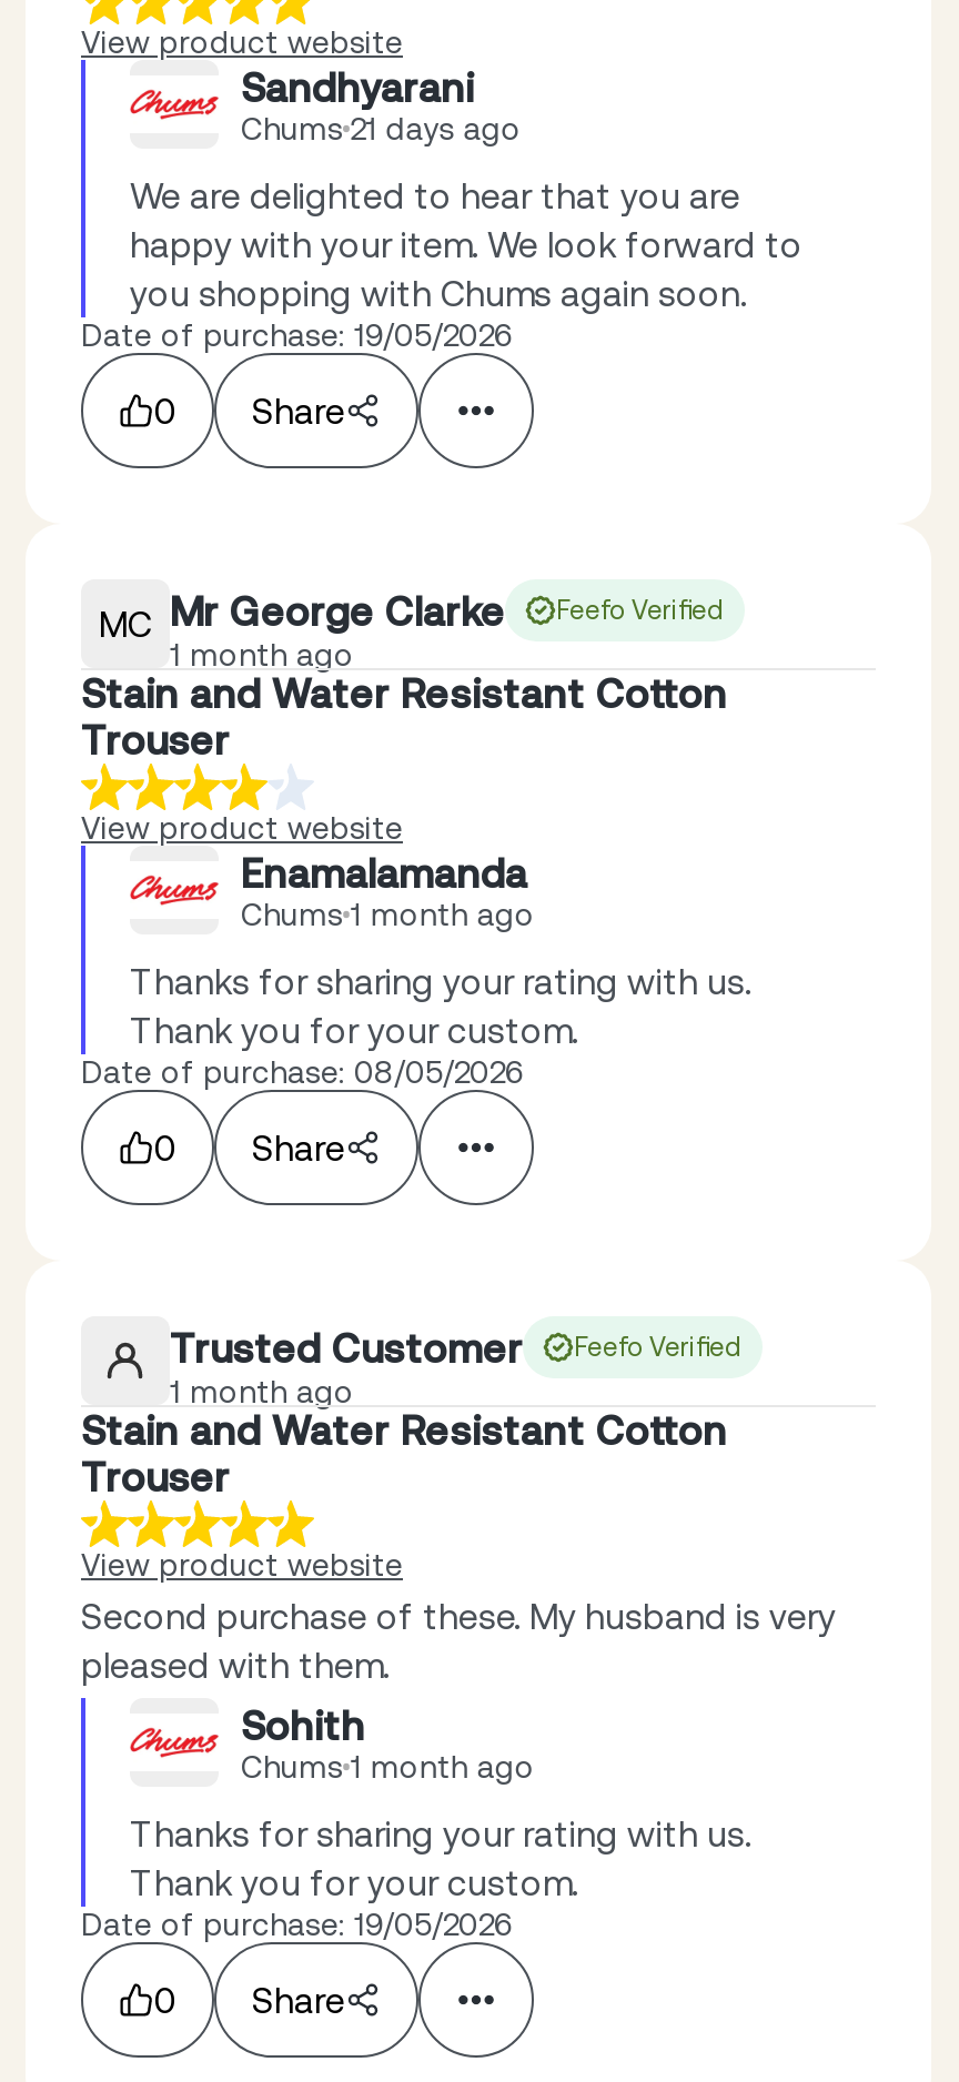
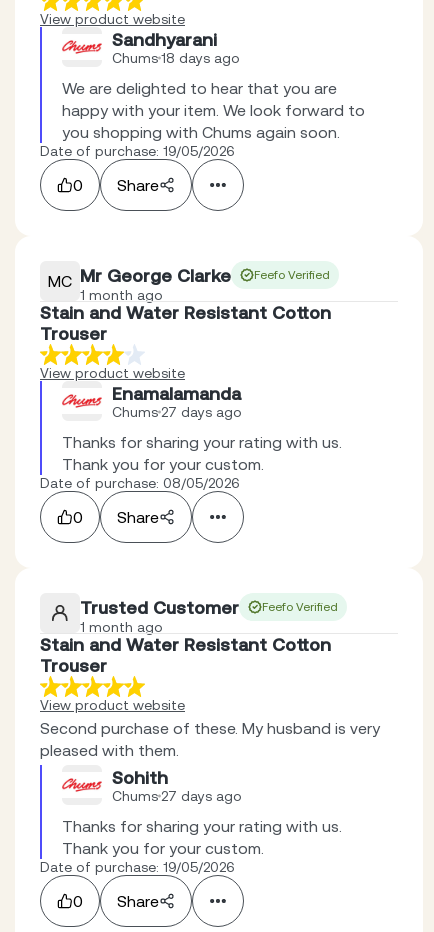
- Chums 21 days ago
+ Chums 18 days ago

- Chums 1 month ago
+ Chums 27 days ago

- Chums 1 month ago
+ Chums 27 days ago
